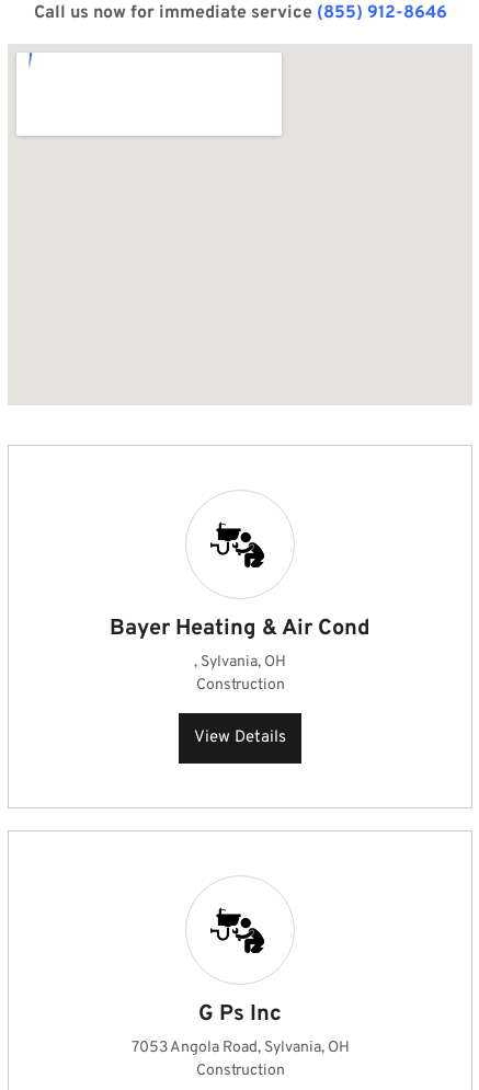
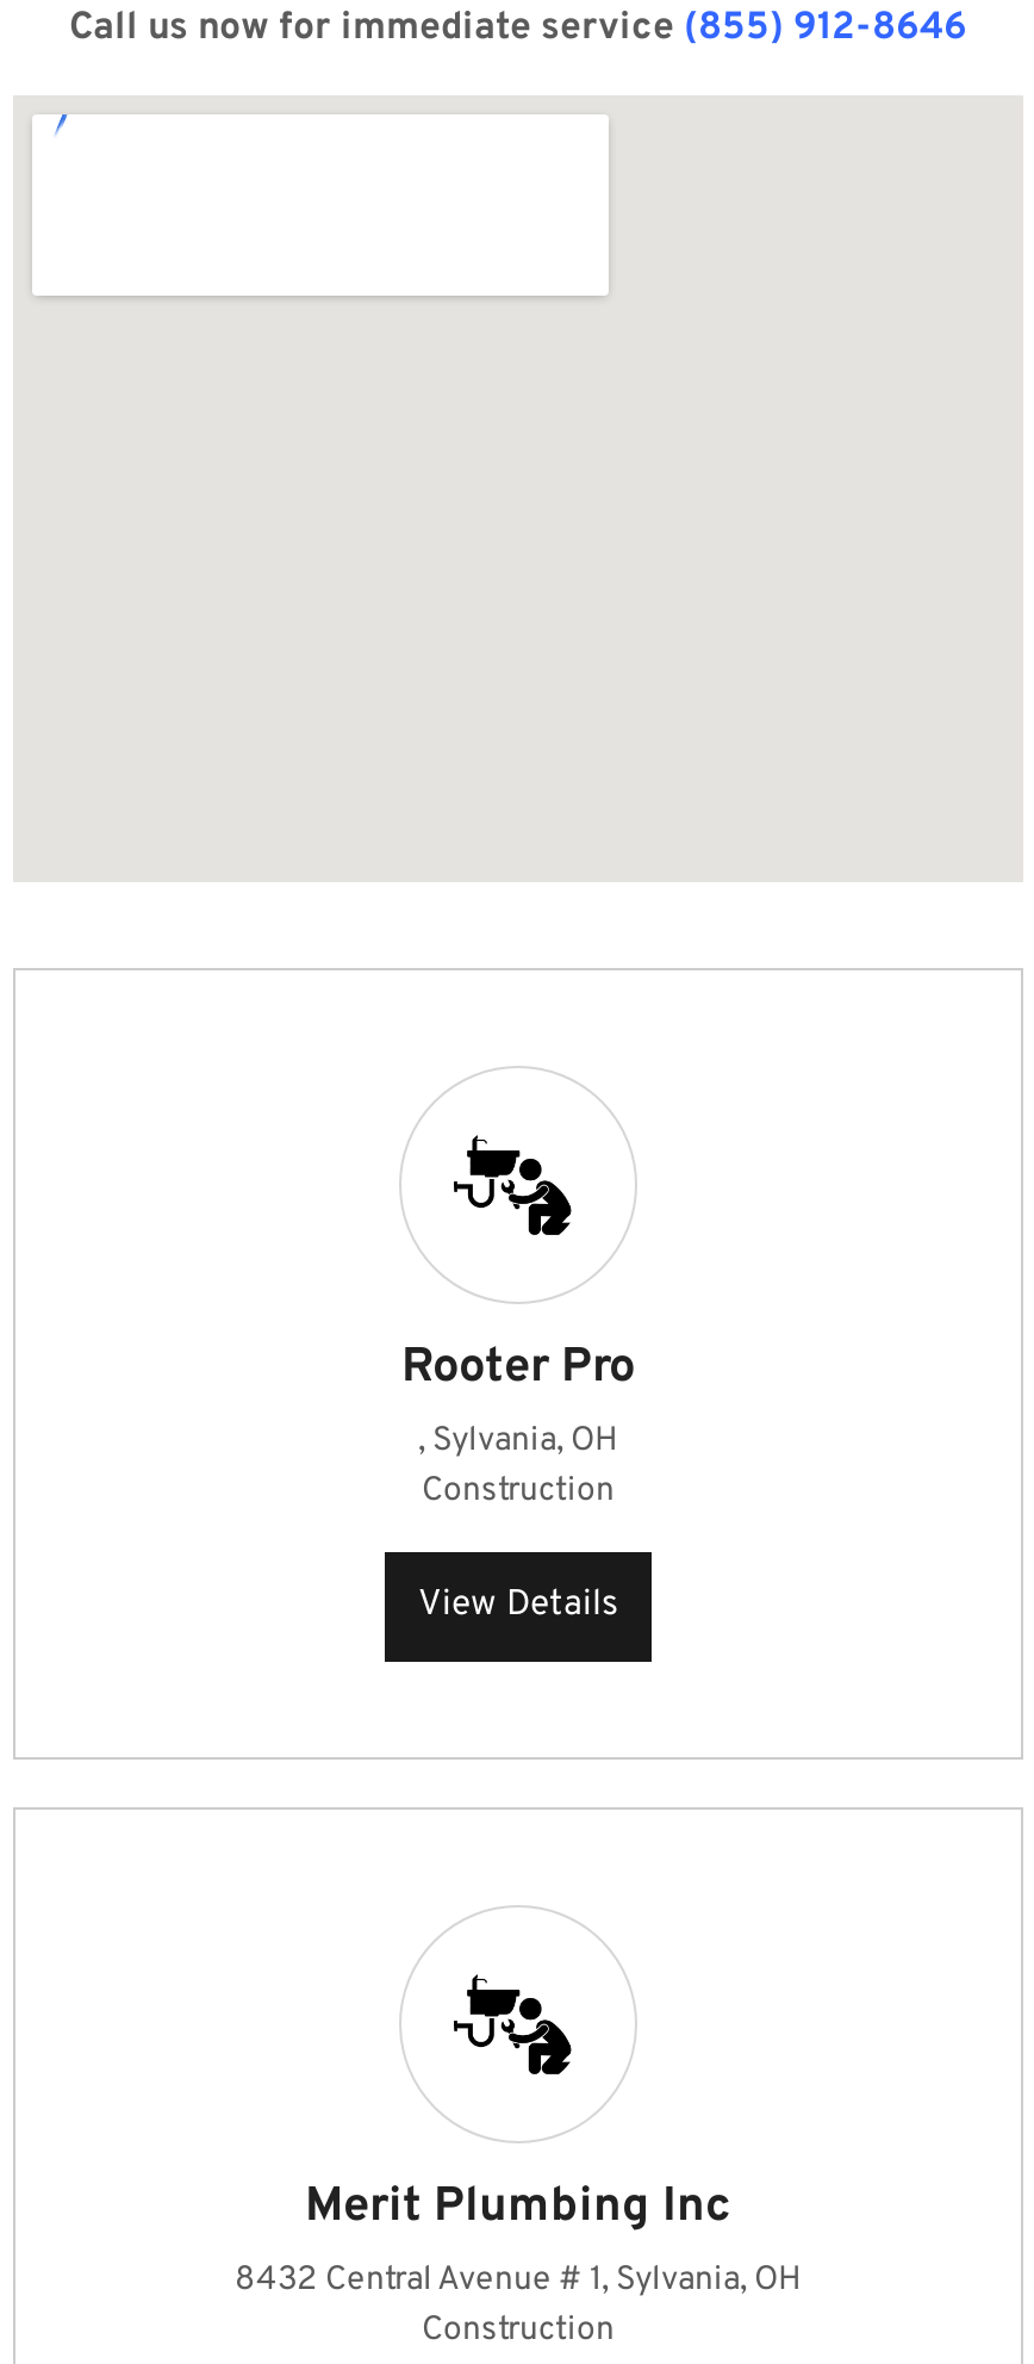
- Bayer Heating & Air Cond
+ Rooter Pro

- G Ps Inc
- 7053 Angola Road, Sylvania, OH
+ Merit Plumbing Inc
+ 8432 Central Avenue # 1, Sylvania, OH
